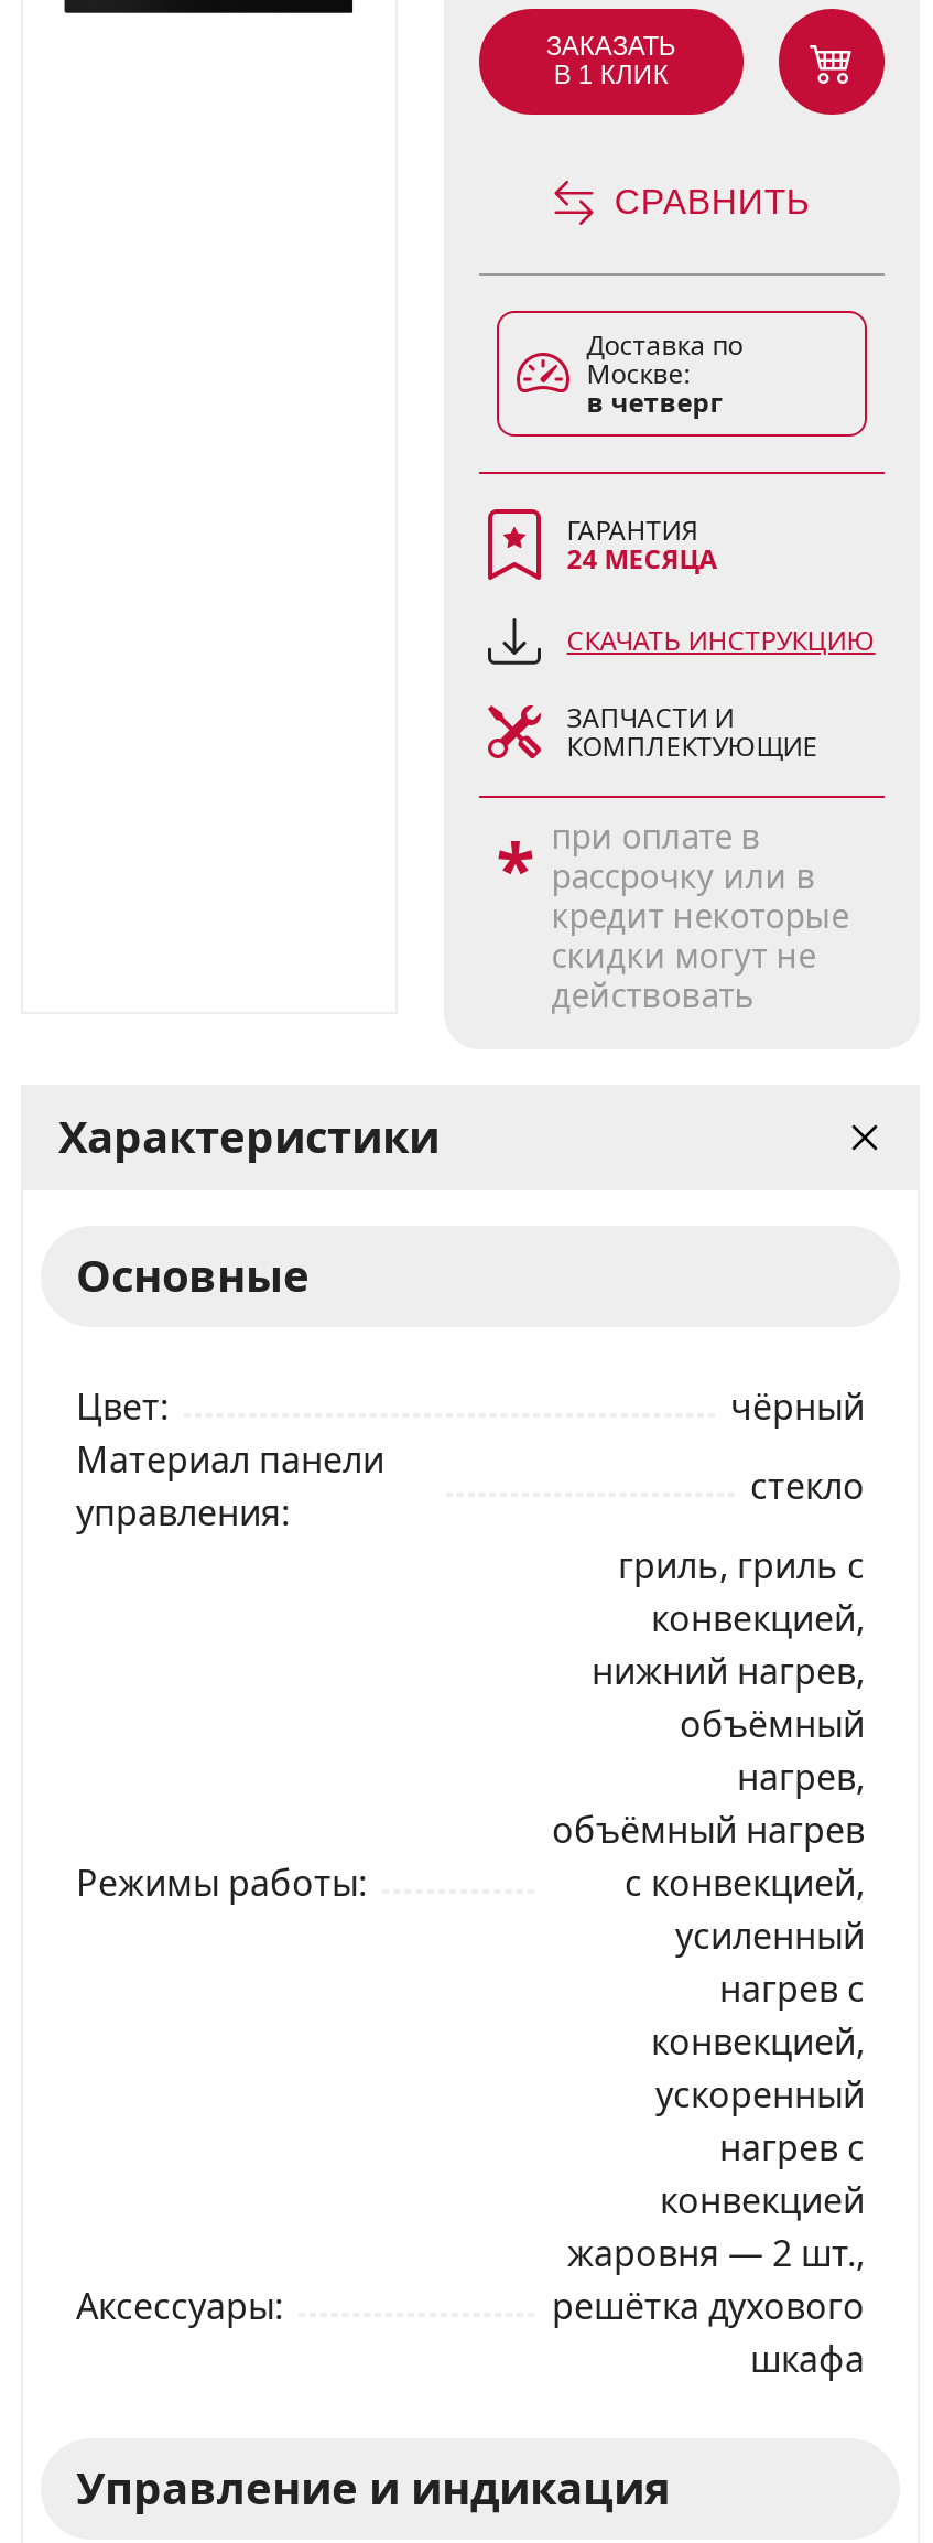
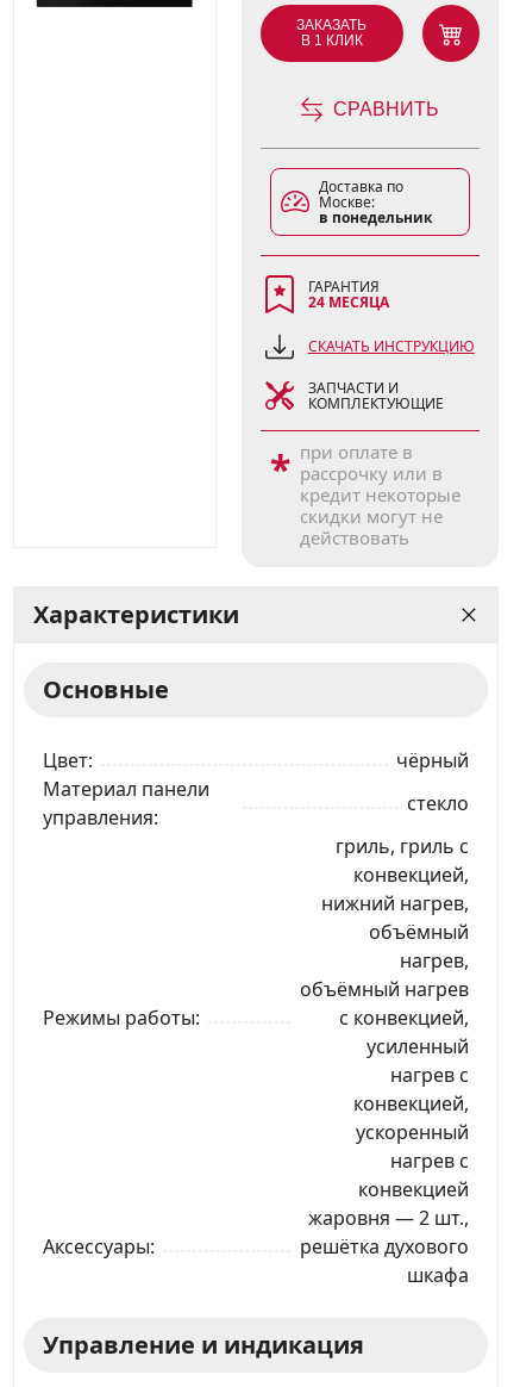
- в четверг
+ в понедельник
